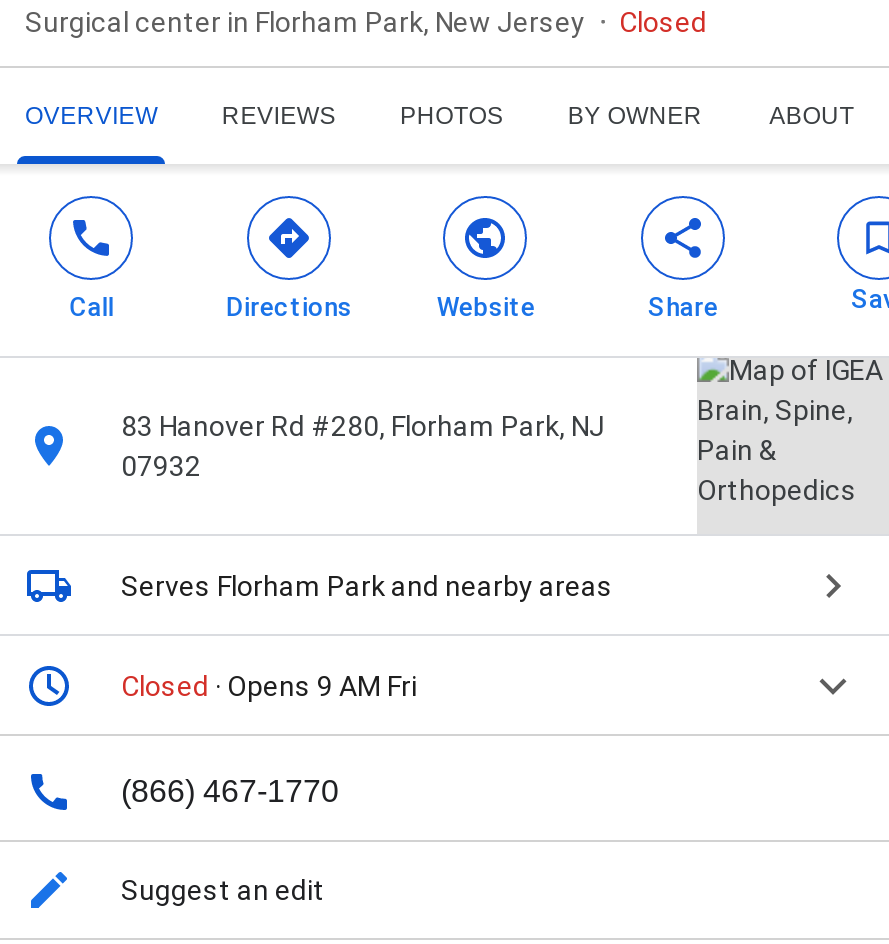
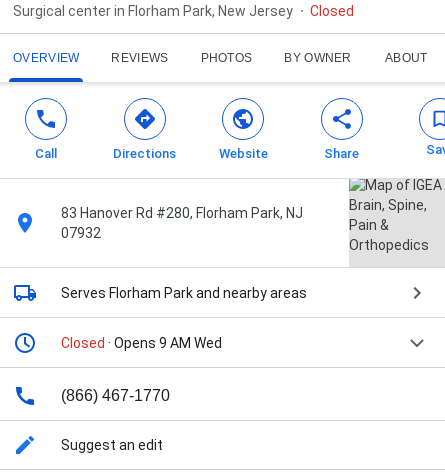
- Closed · Opens 9 AM Fri
+ Closed · Opens 9 AM Wed
